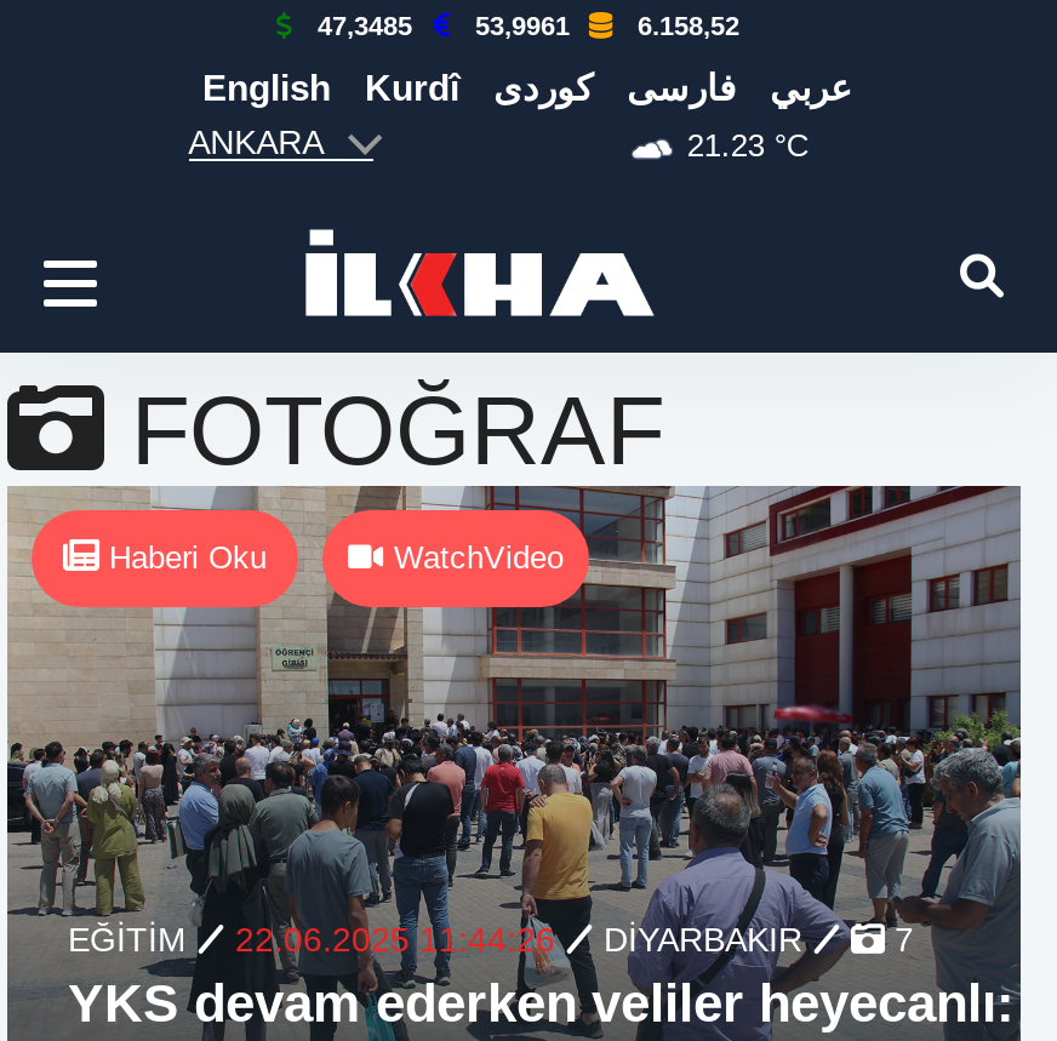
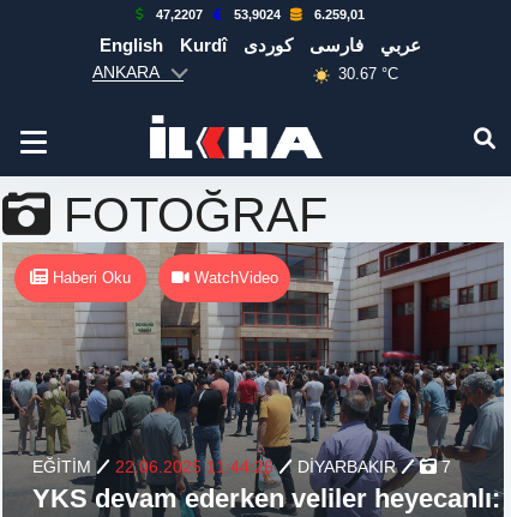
- 47,3485
+ 47,2207

- 53,9961
+ 53,9024

- 6.158,52
+ 6.259,01

- 21.23 °C
+ 30.67 °C
